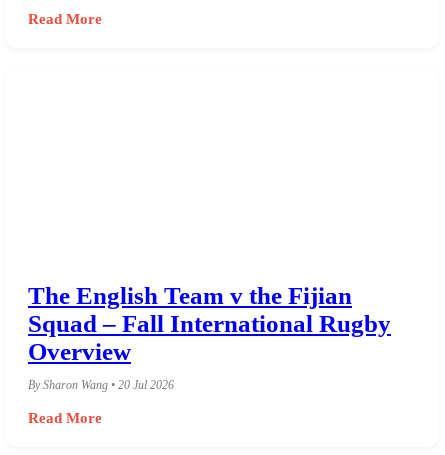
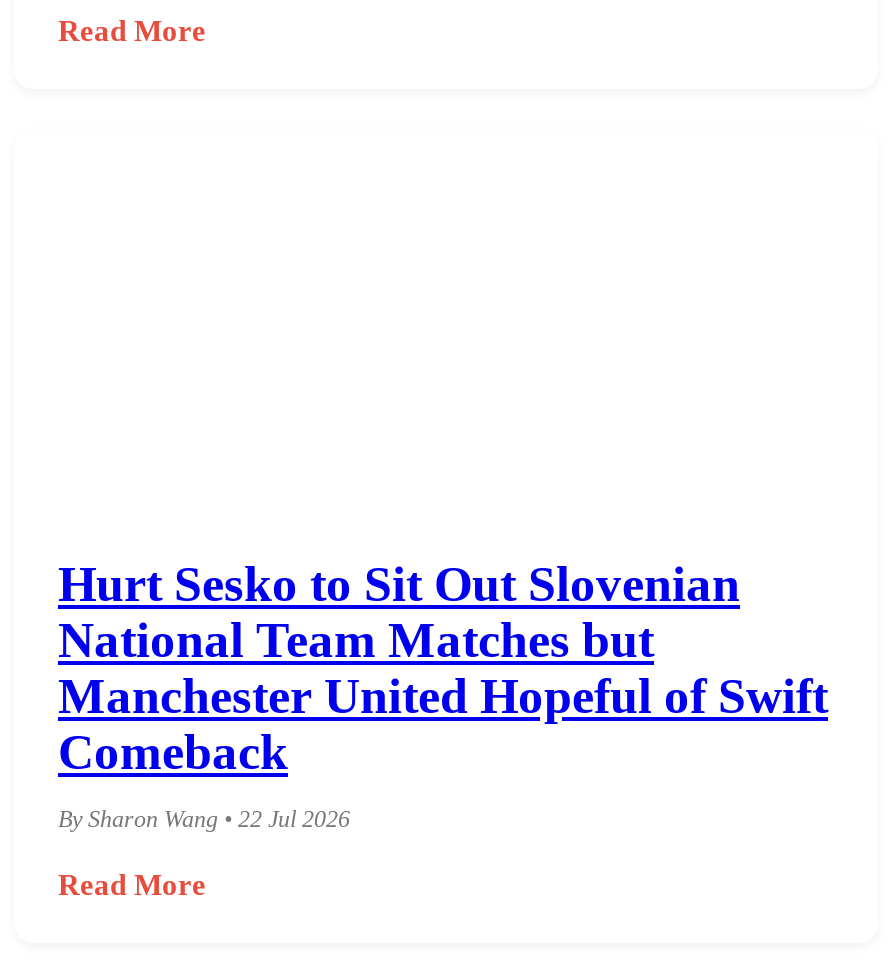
- The English Team v the Fijian
- Squad – Fall International Rugby
- Overview
+ Hurt Sesko to Sit Out Slovenian
+ National Team Matches but
+ Manchester United Hopeful of Swift
+ Comeback

- By Sharon Wang • 20 Jul 2026
+ By Sharon Wang • 22 Jul 2026
